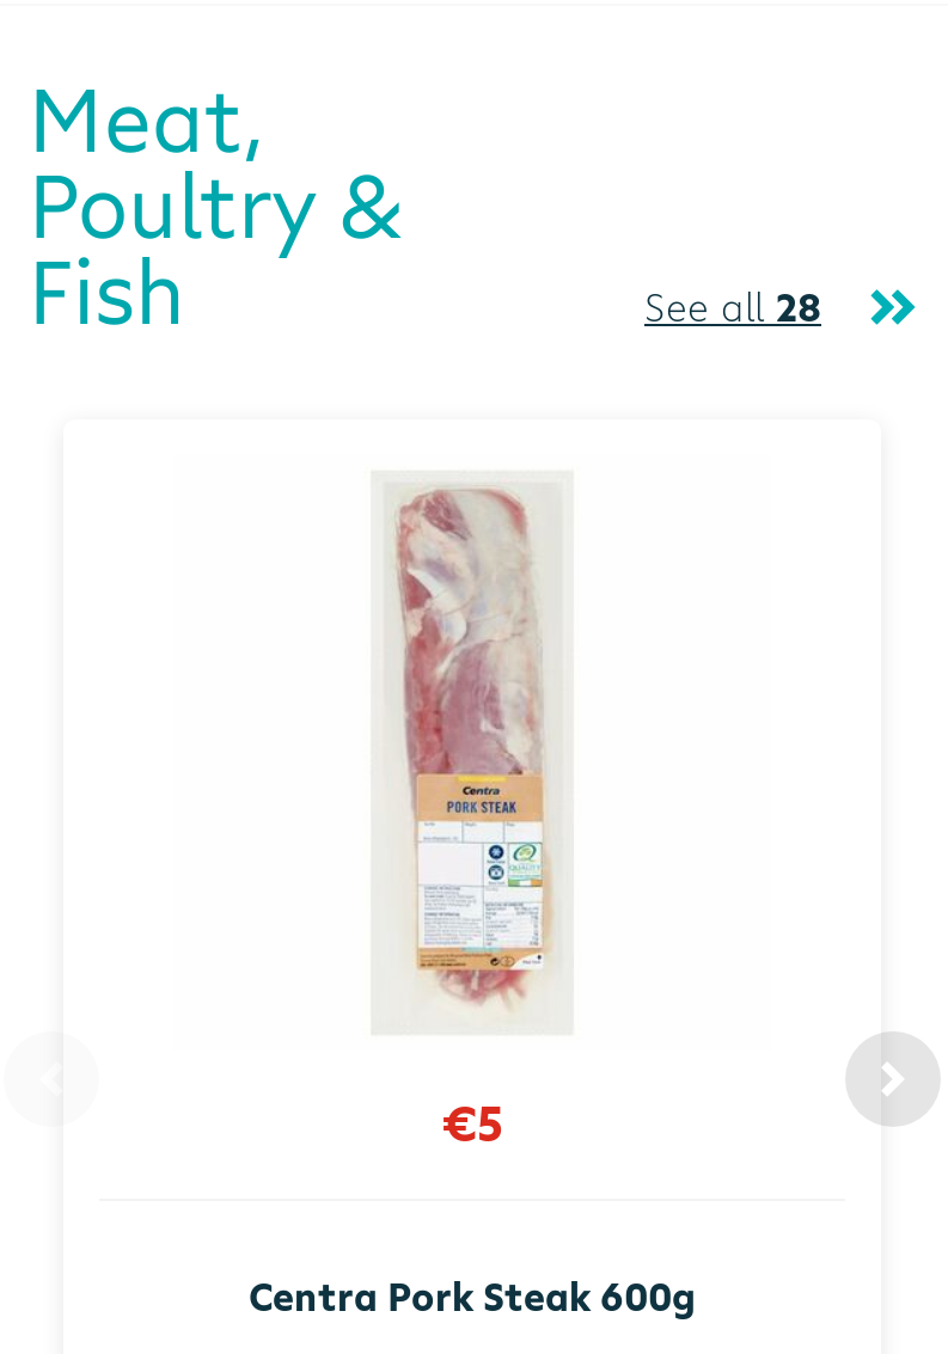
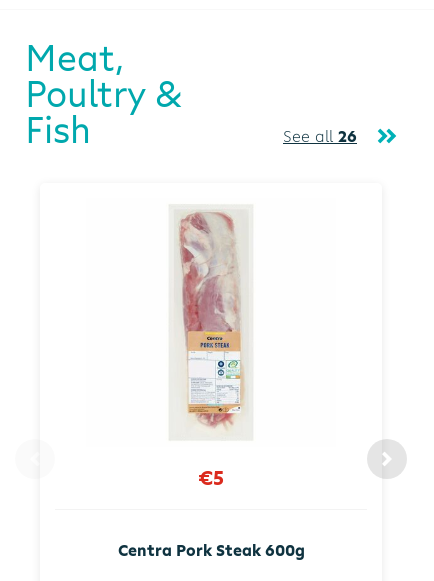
- See all 28
+ See all 26
